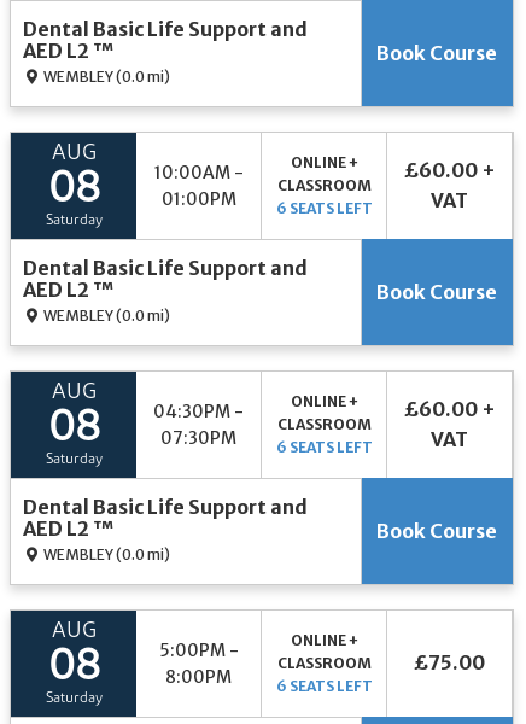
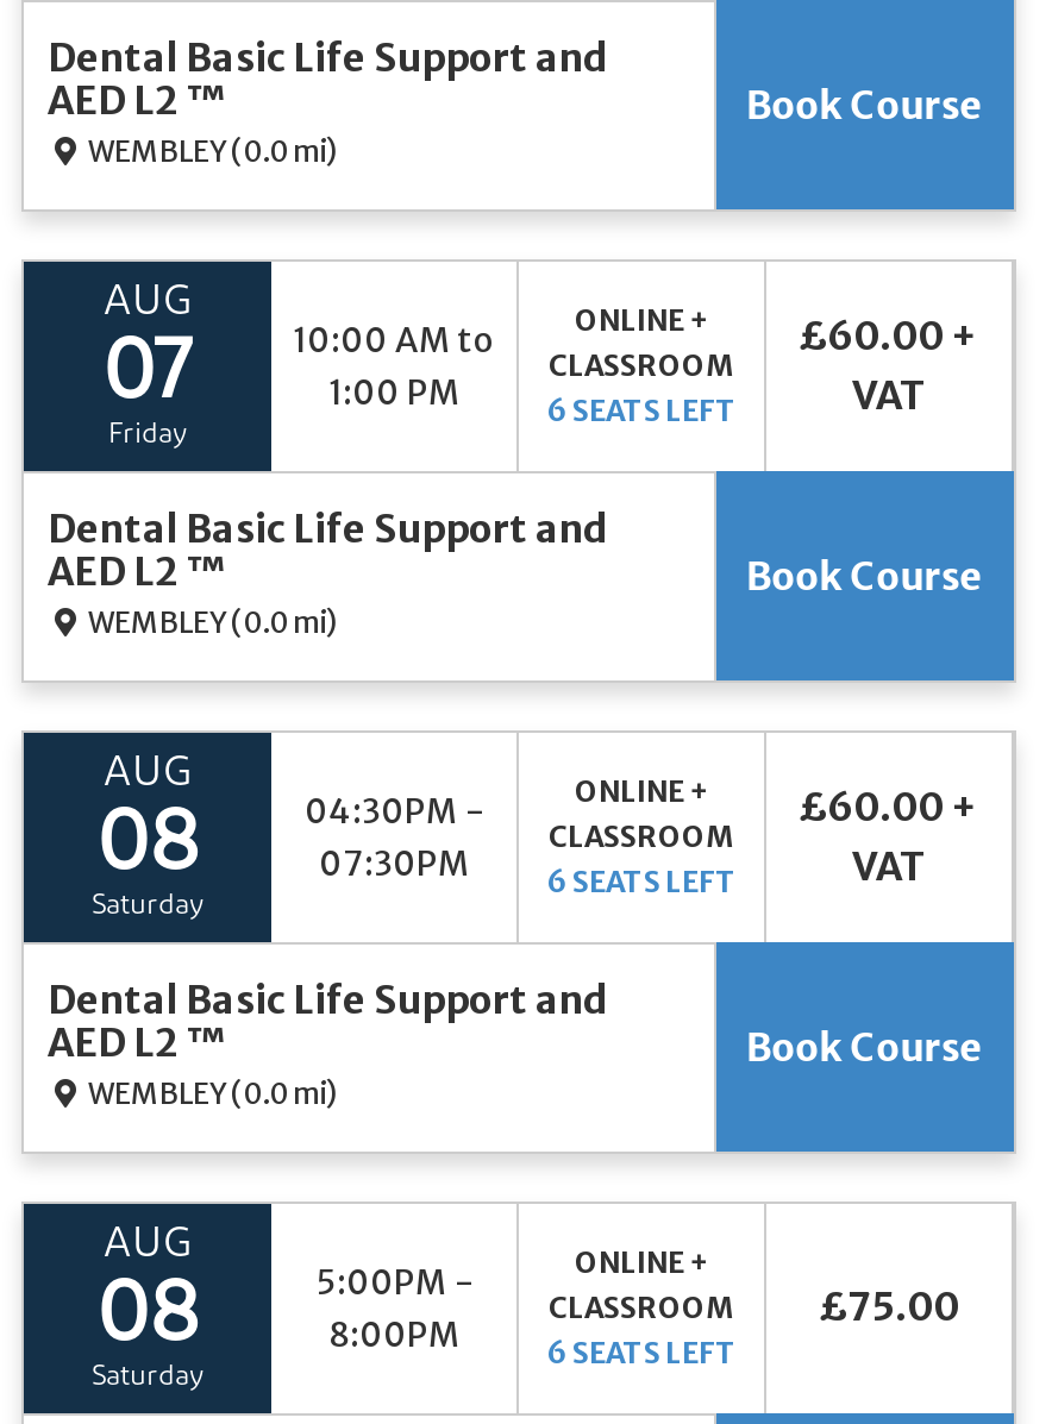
- 10:00AM -
- 01:00PM
+ 10:00 AM to
+ 1:00 PM

- 08
- Saturday
+ 07
+ Friday
